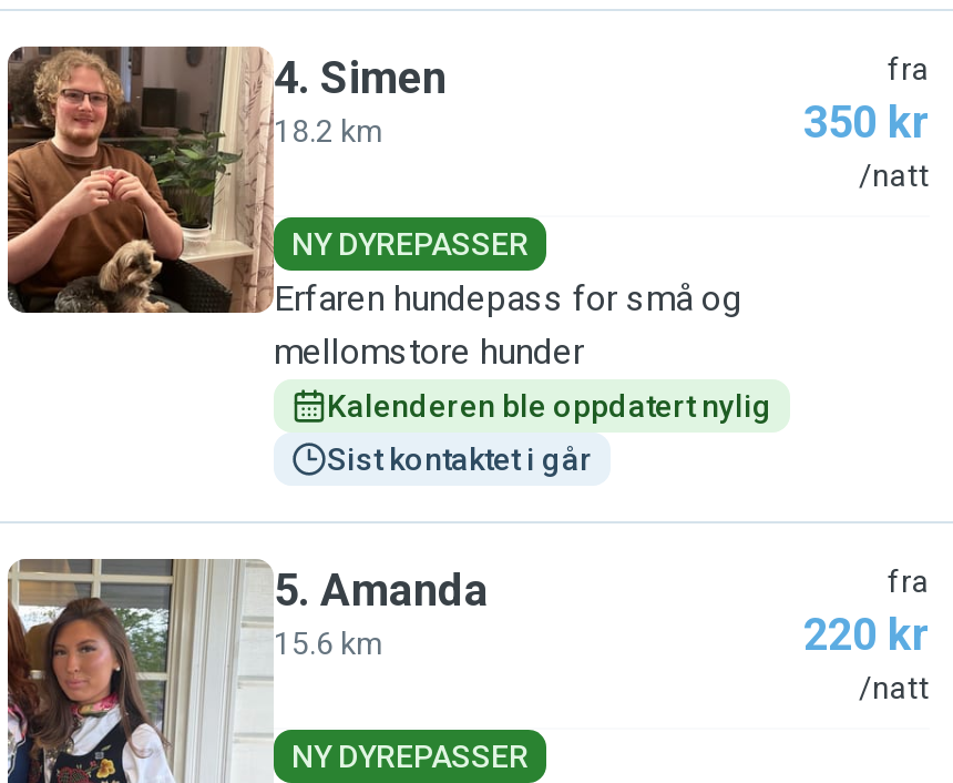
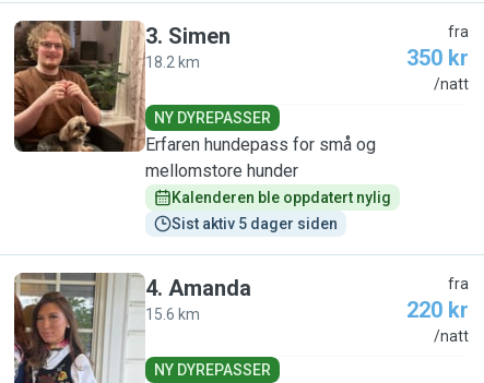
- 4. Simen
+ 3. Simen

- Sist kontaktet i går
+ Sist aktiv 5 dager siden

- 5. Amanda
+ 4. Amanda
